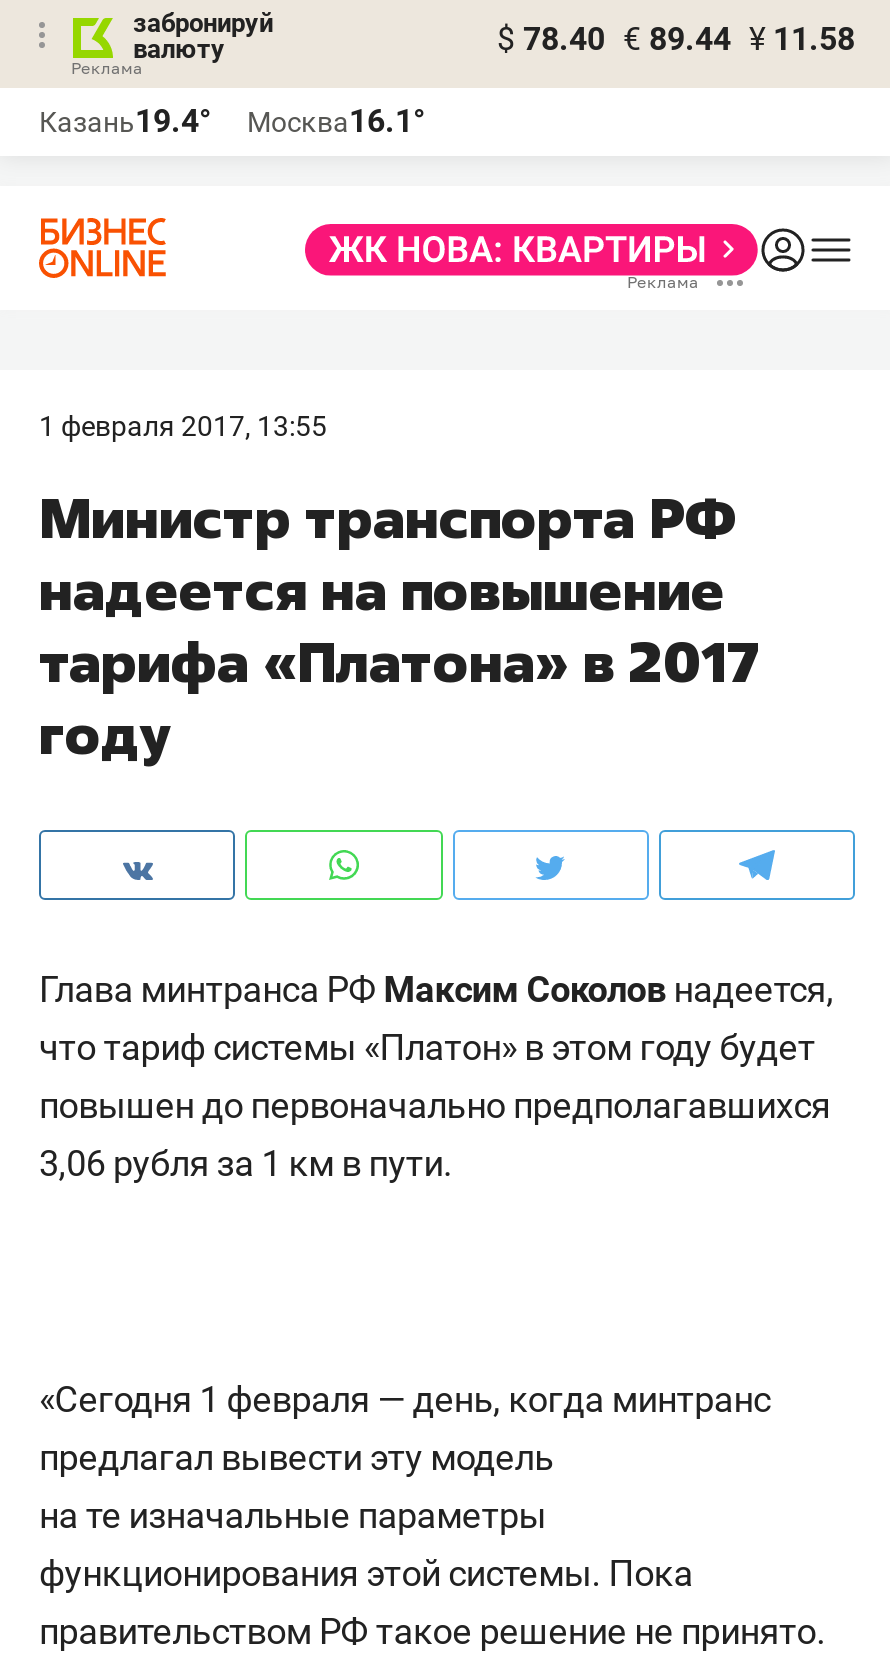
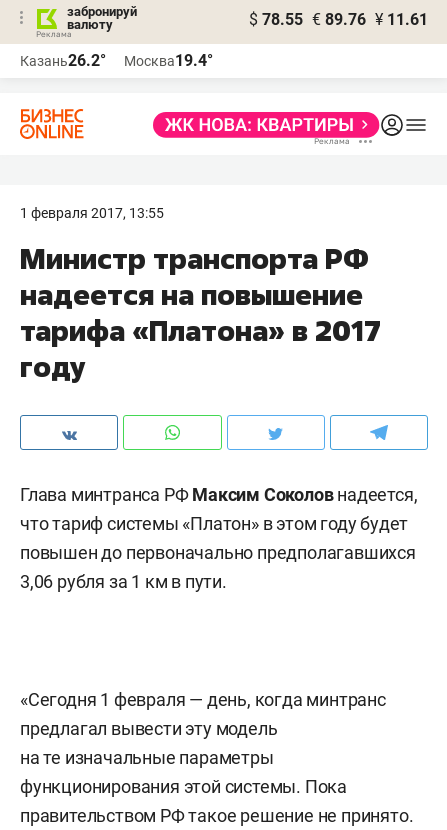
- $ 78.40 € 89.44 ¥ 11.58
+ $ 78.55 € 89.76 ¥ 11.61

- Казань19.4°
+ Казань26.2°

- Москва16.1°
+ Москва19.4°
